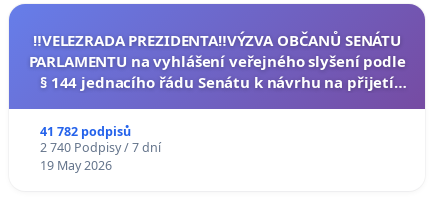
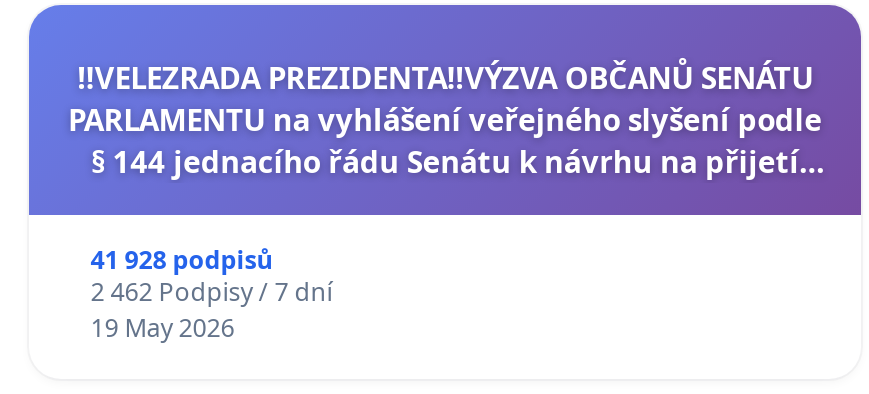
- 41 782 podpisů
+ 41 928 podpisů

- 2 740 Podpisy / 7 dní
+ 2 462 Podpisy / 7 dní
